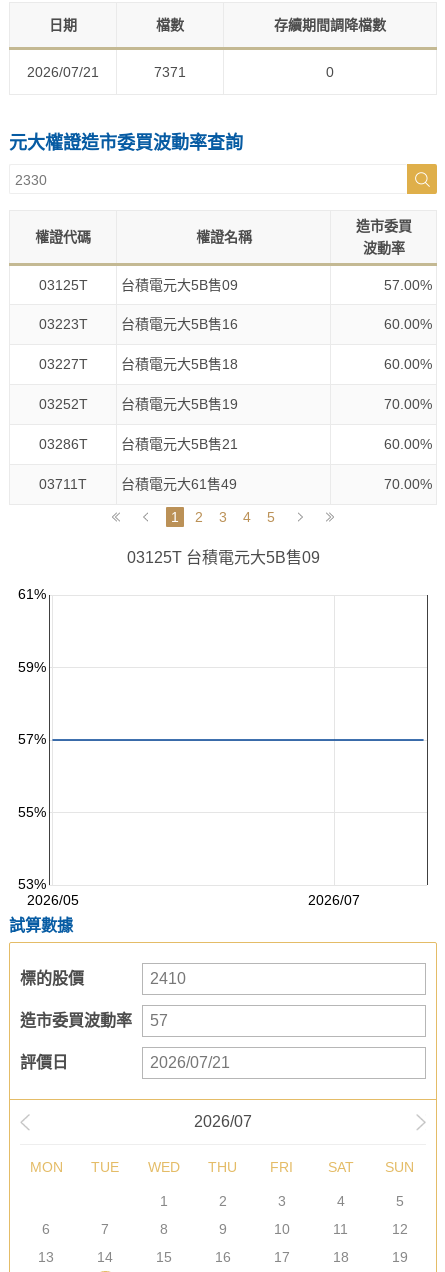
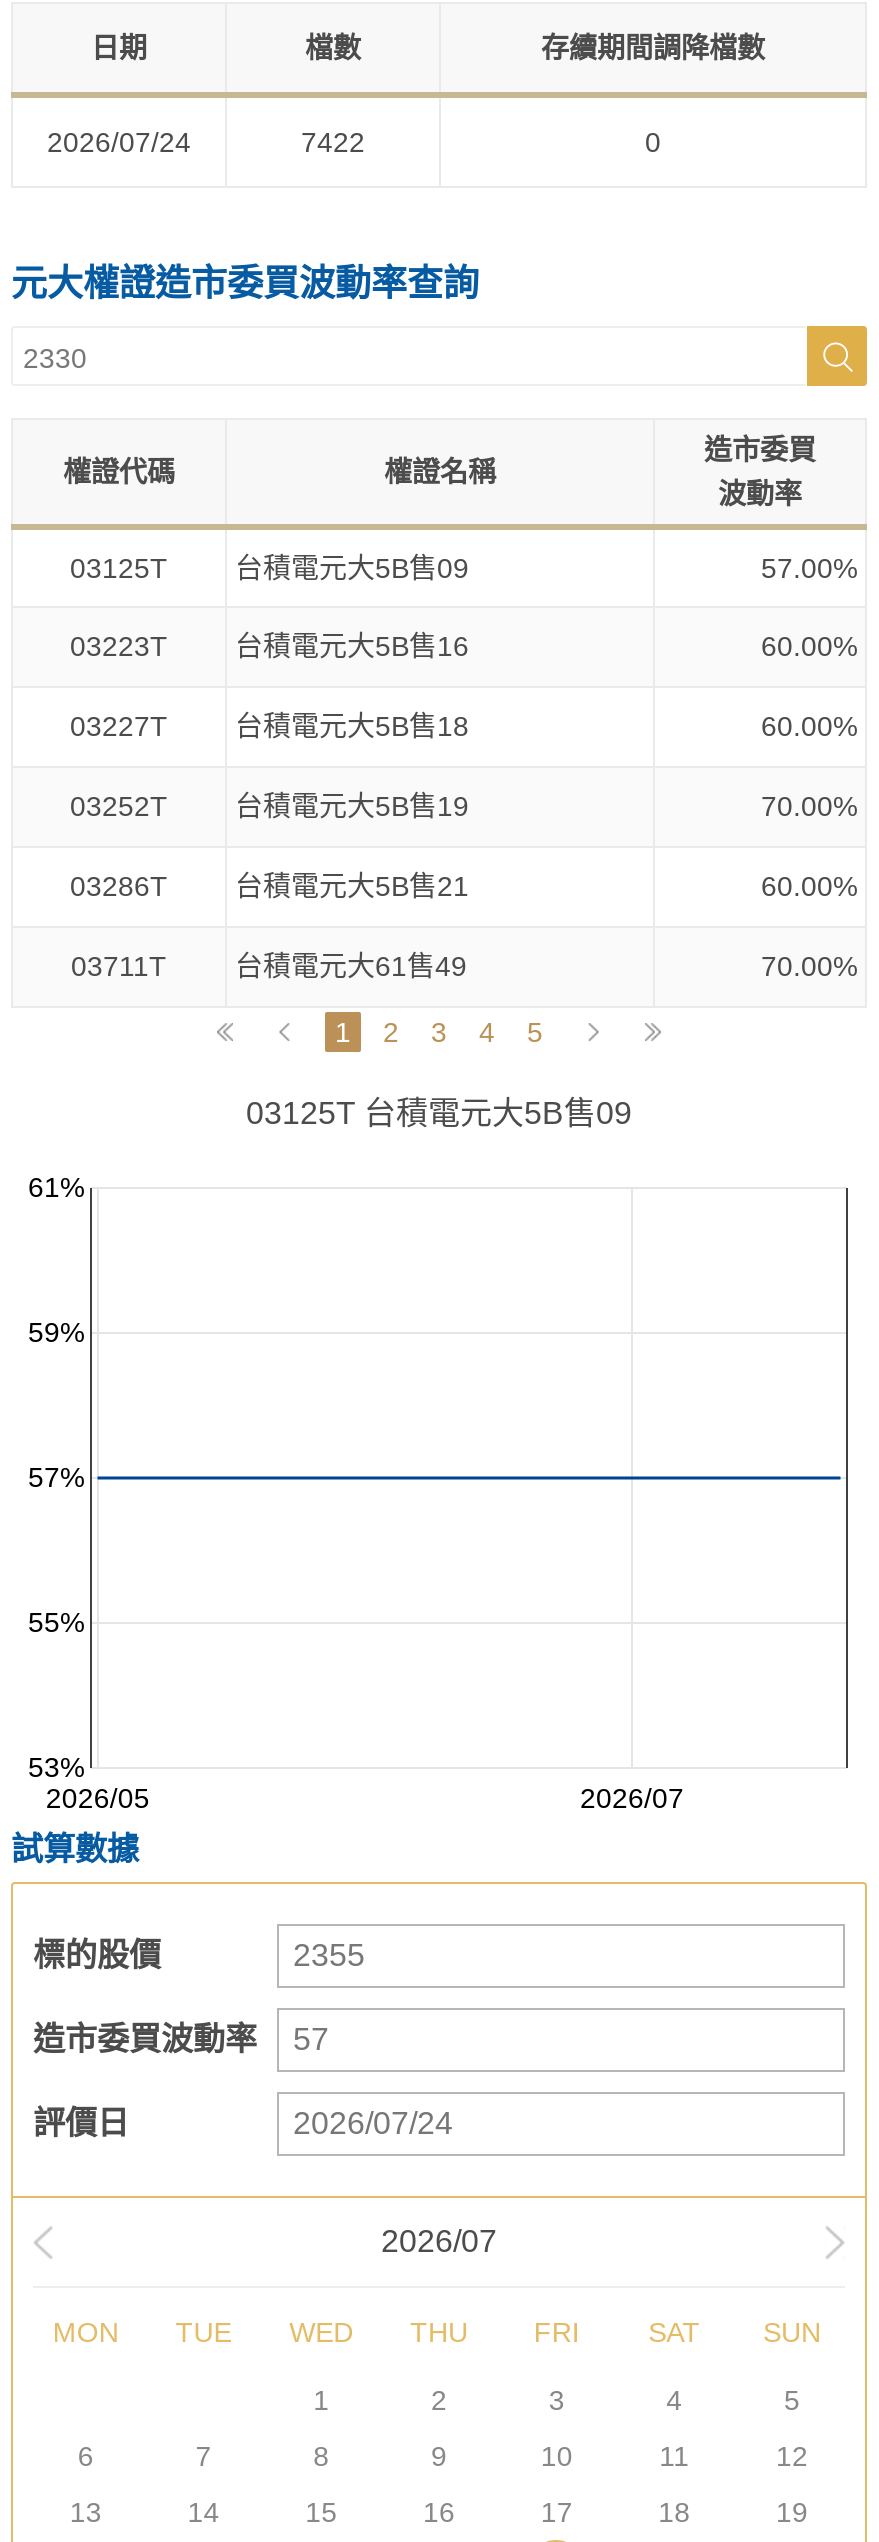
- 2026/07/21
+ 2026/07/24

- 7371
+ 7422
